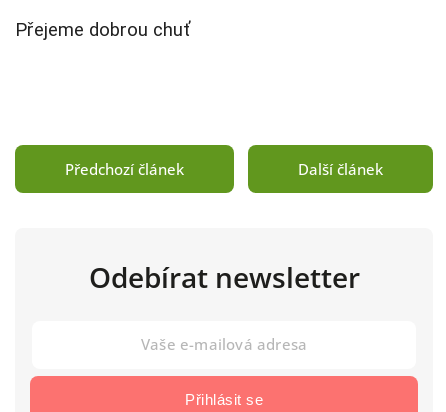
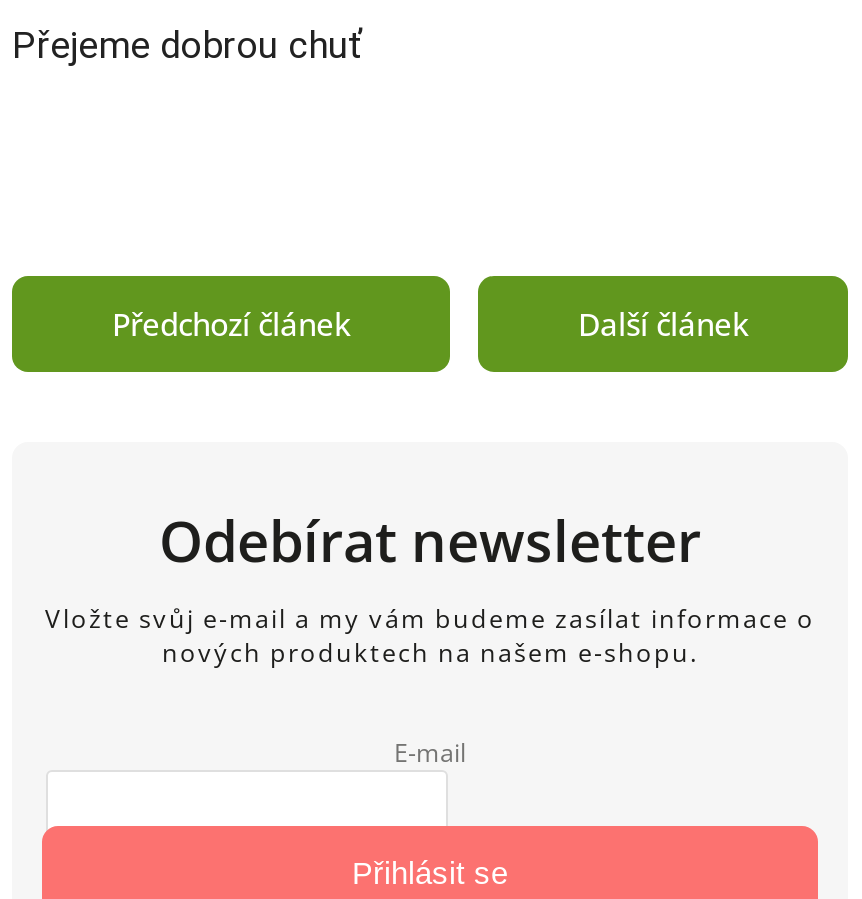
+ Vložte svůj e-mail a my vám budeme zasílat informace o
+ nových produktech na našem e-shopu.
+ E-mail
